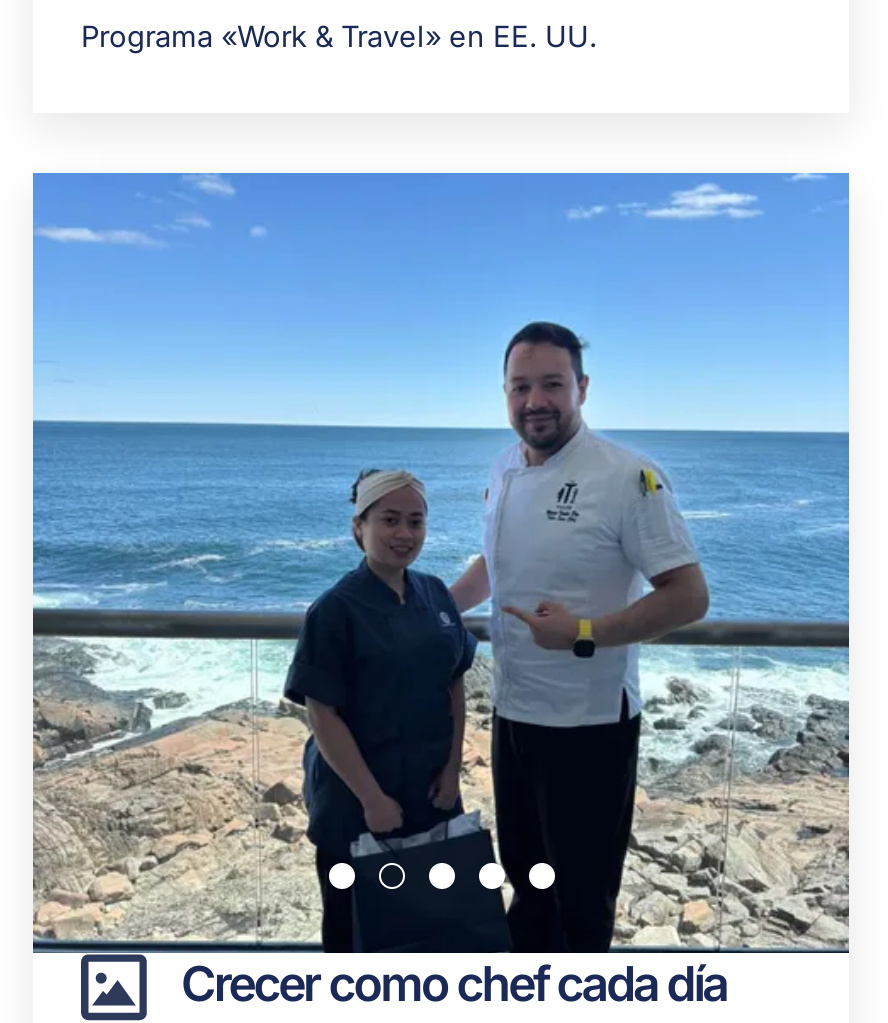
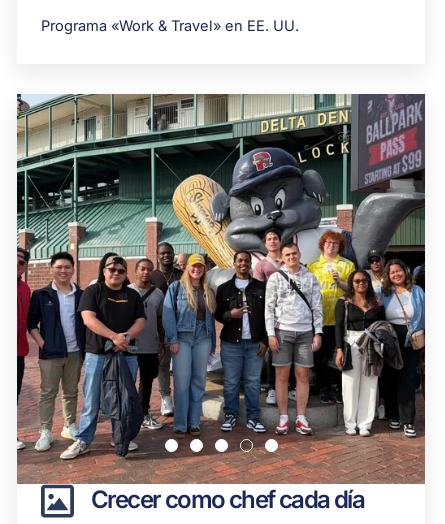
- [image]
+ [image]
